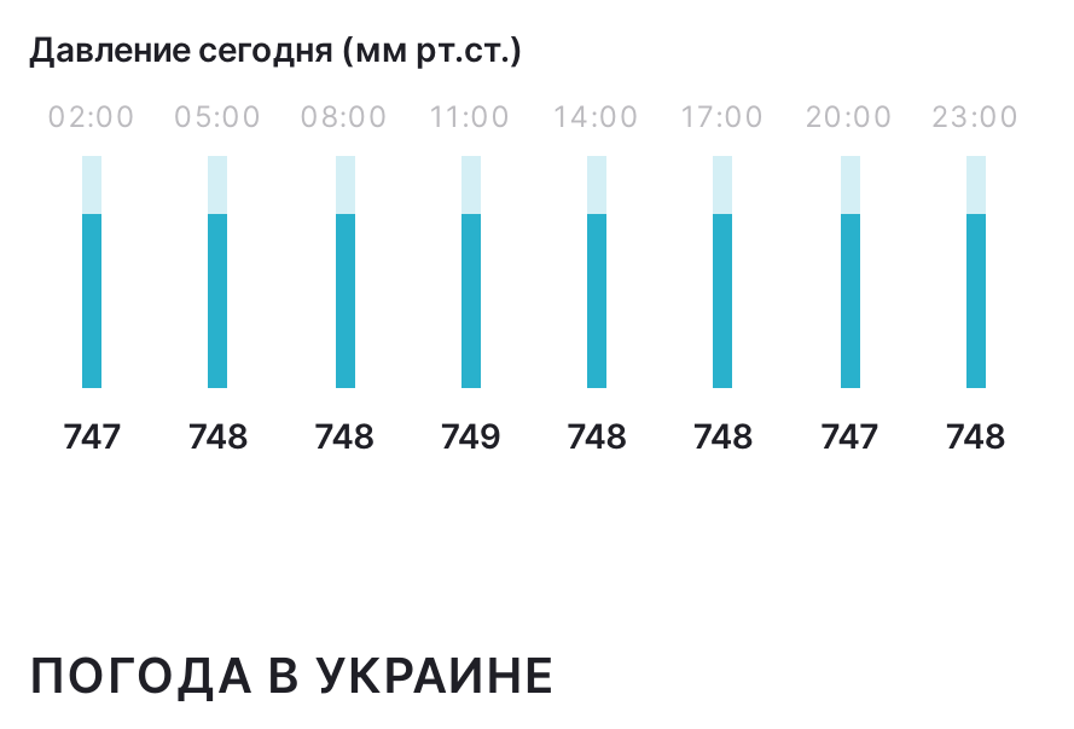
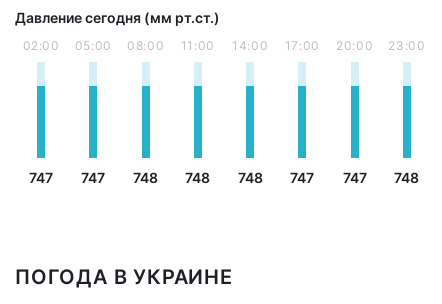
- 748
+ 747

- 749
+ 748

- 748
+ 747
